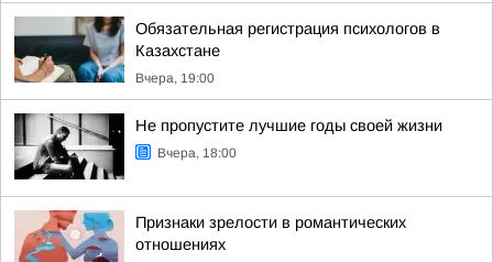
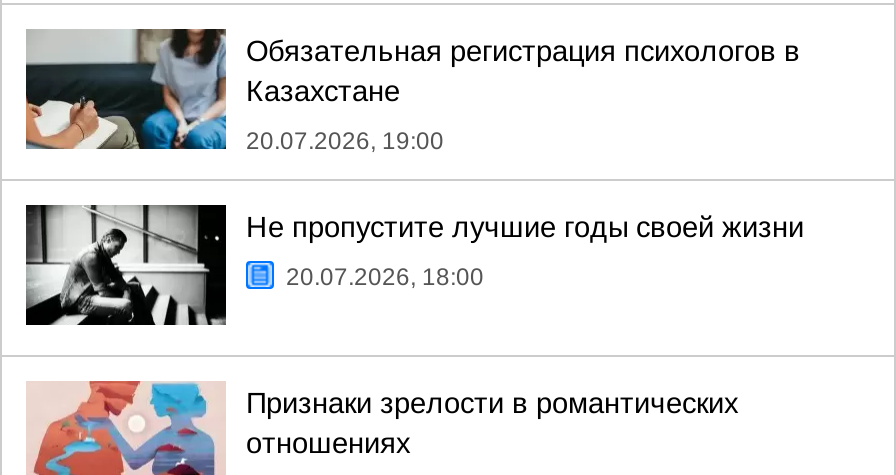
- Вчера, 19:00
+ 20.07.2026, 19:00

- Вчера, 18:00
+ 20.07.2026, 18:00
